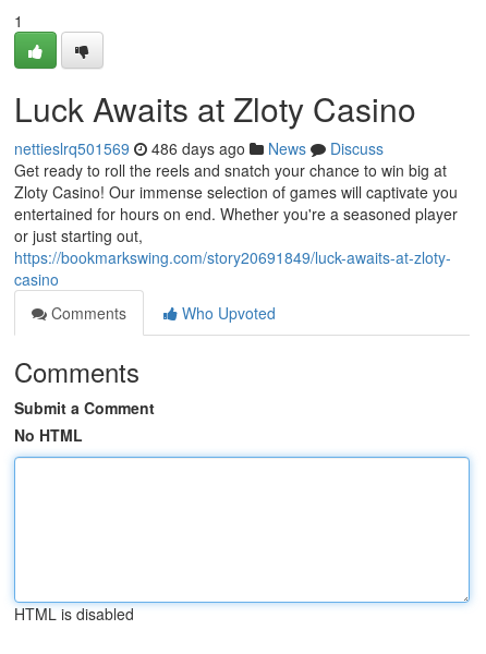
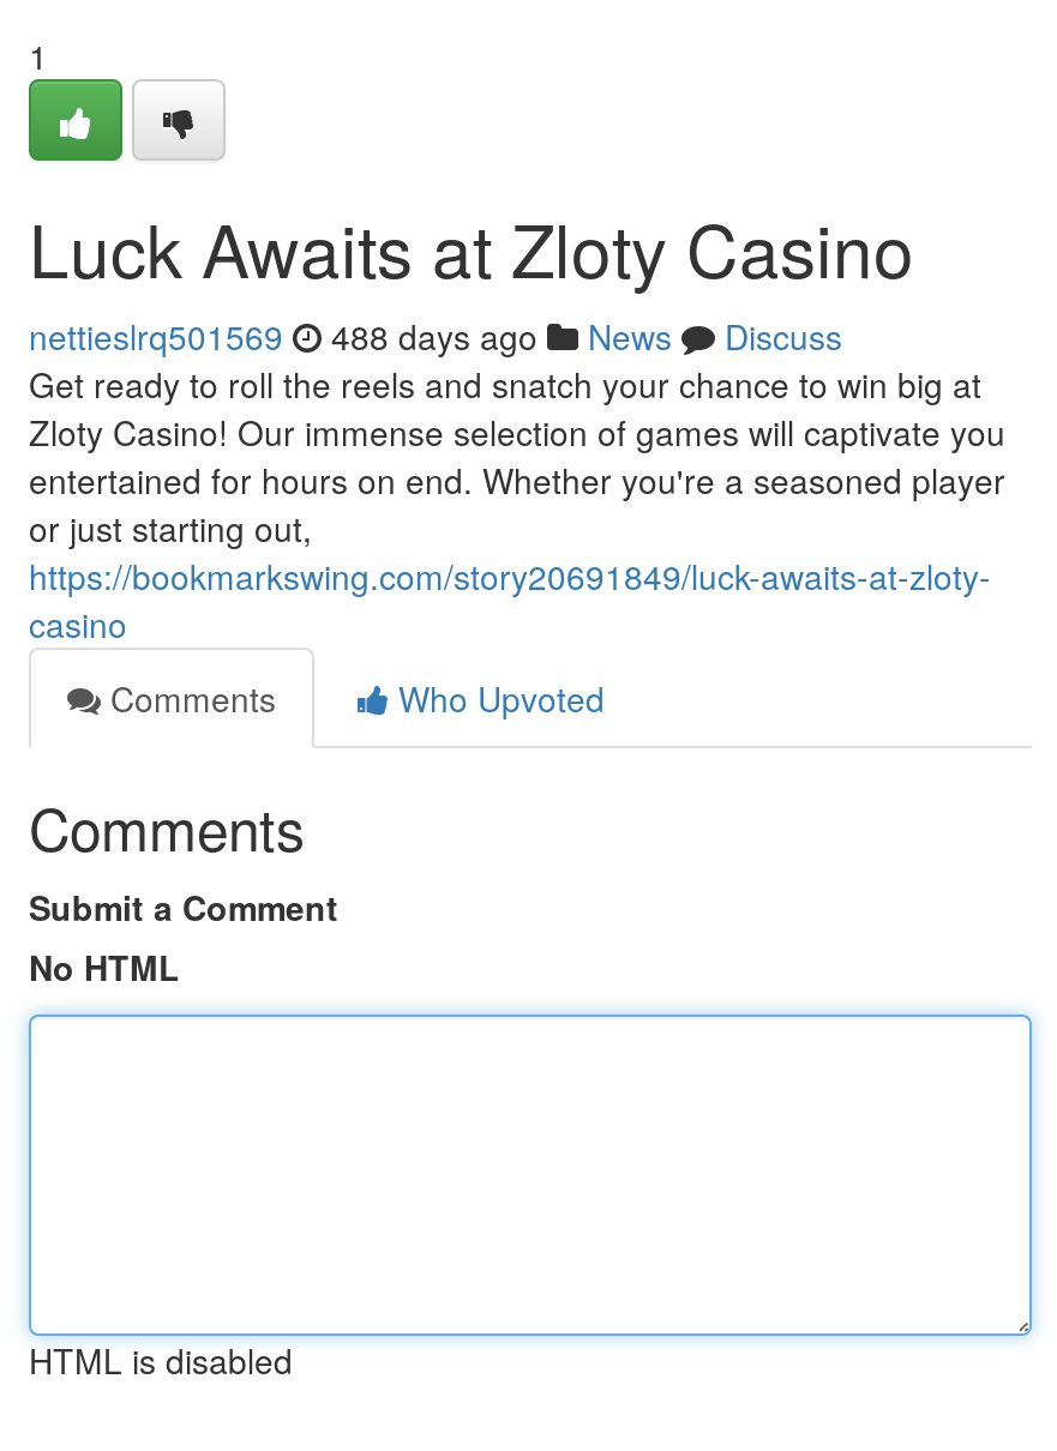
- nettieslrq501569 486 days ago News Discuss
+ nettieslrq501569 488 days ago News Discuss
